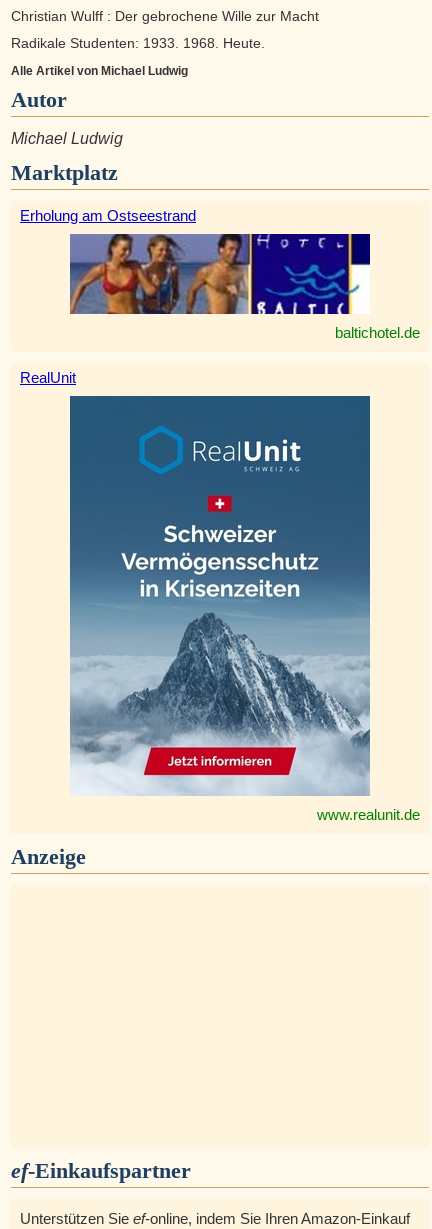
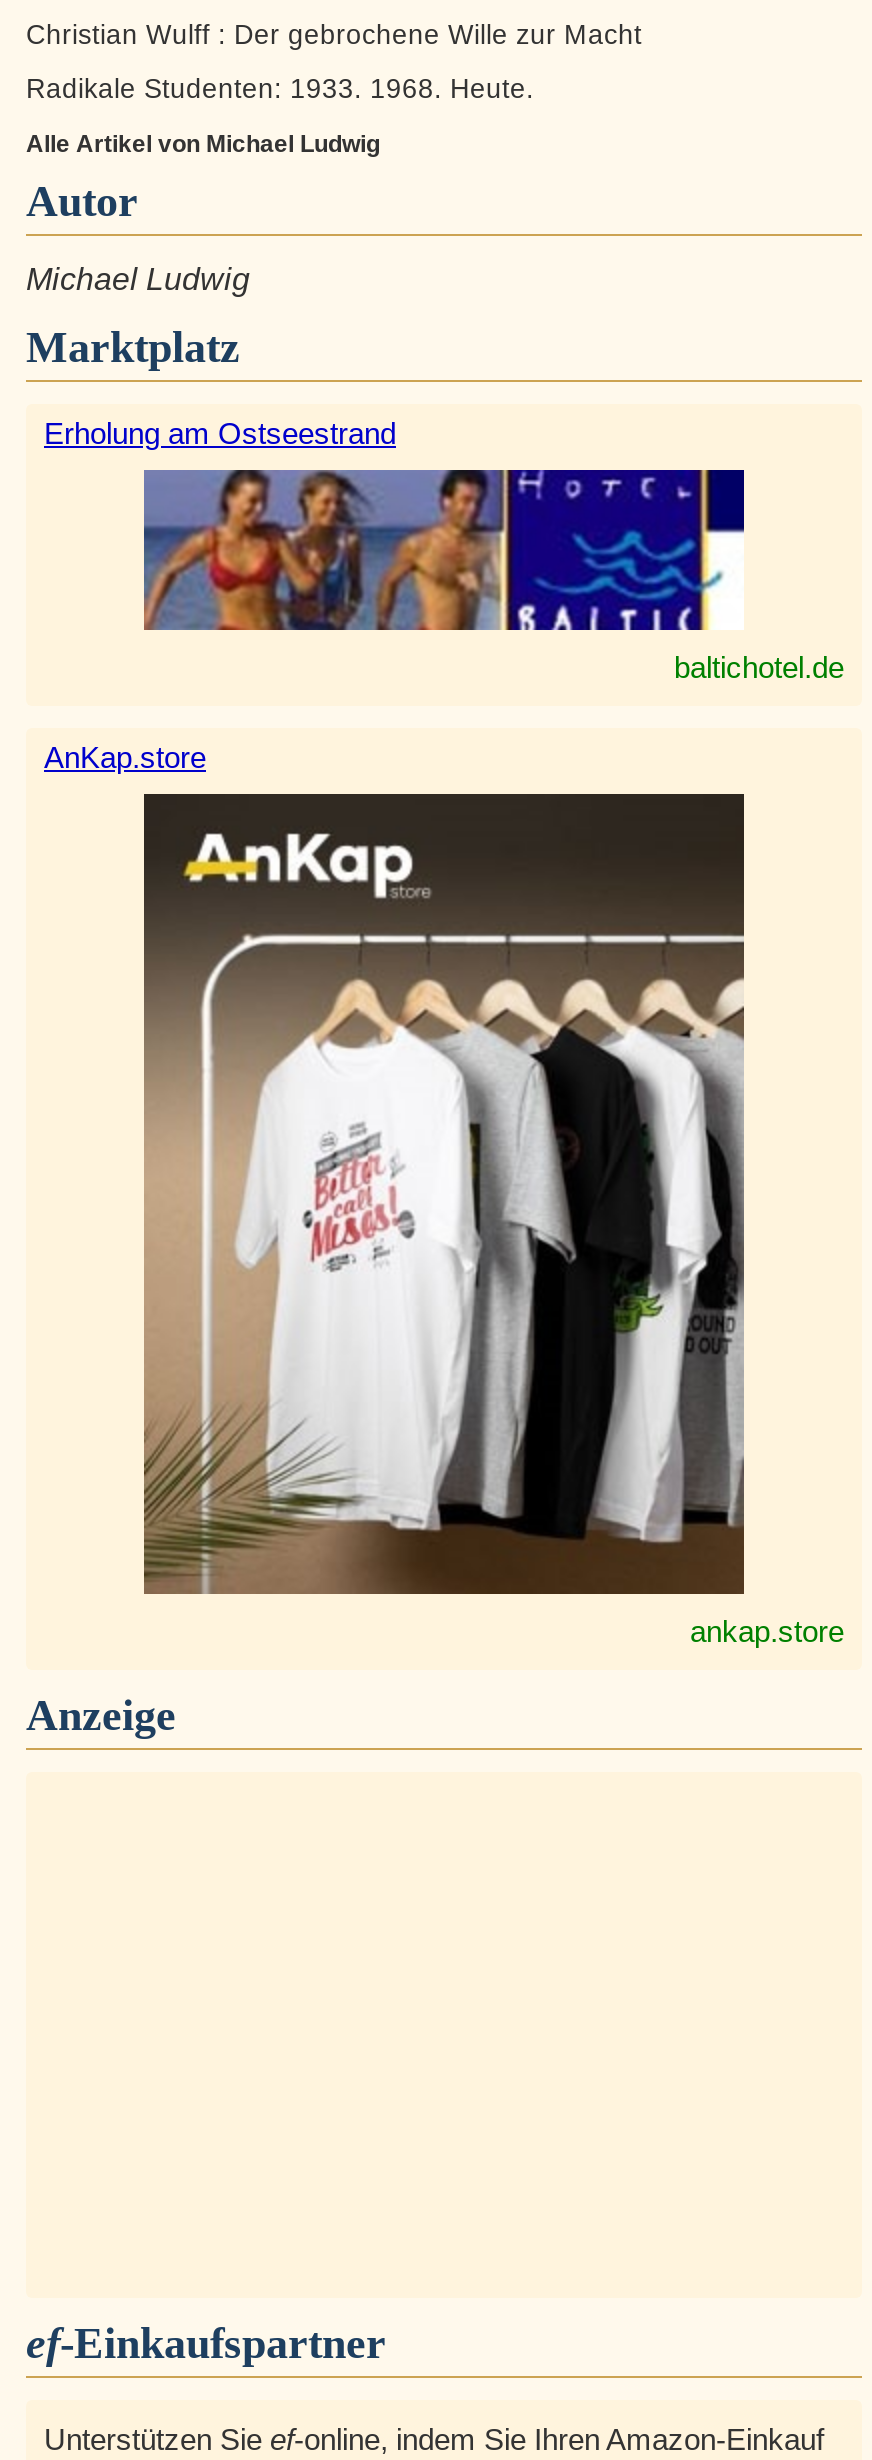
- RealUnit
+ AnKap.store

- [image]
- www.realunit.de
+ [image]
+ ankap.store
